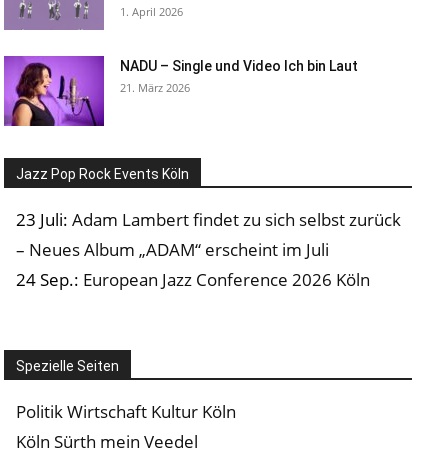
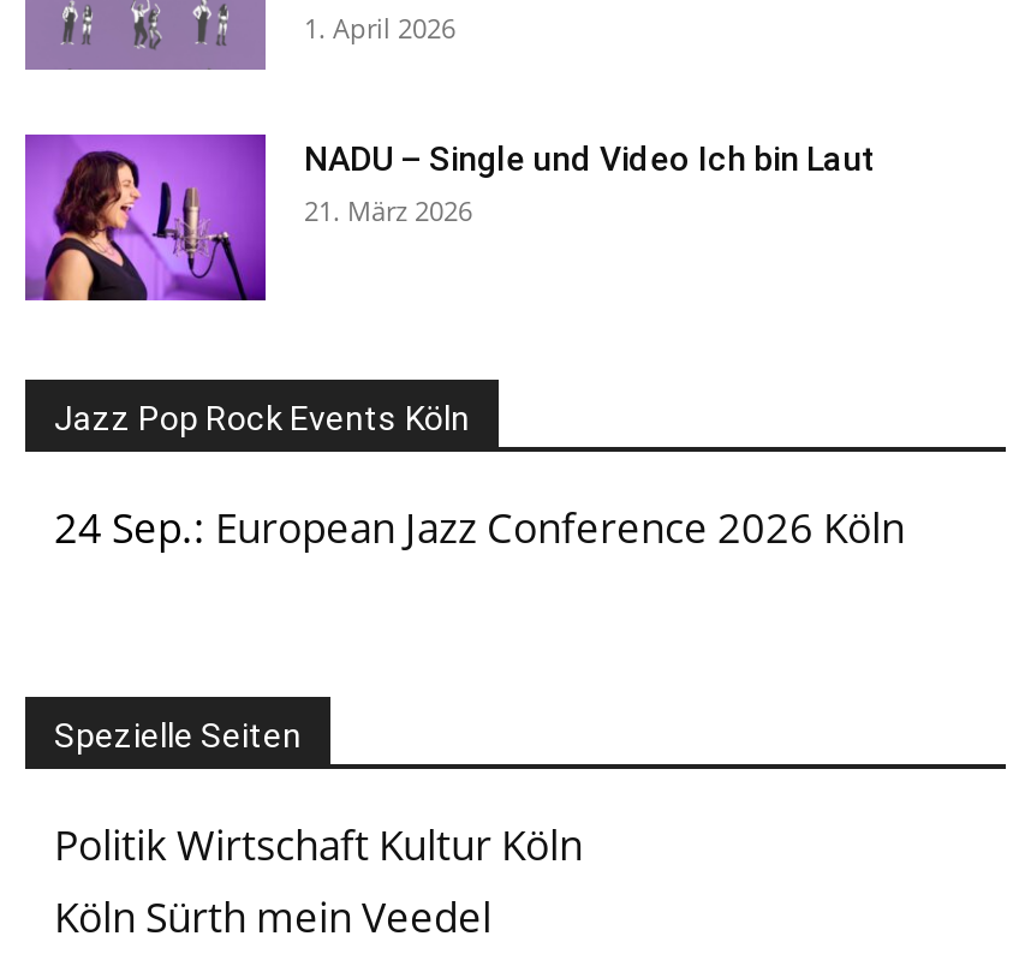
- 23 Juli: Adam Lambert findet zu sich selbst zurück
- – Neues Album „ADAM“ erscheint im Juli
